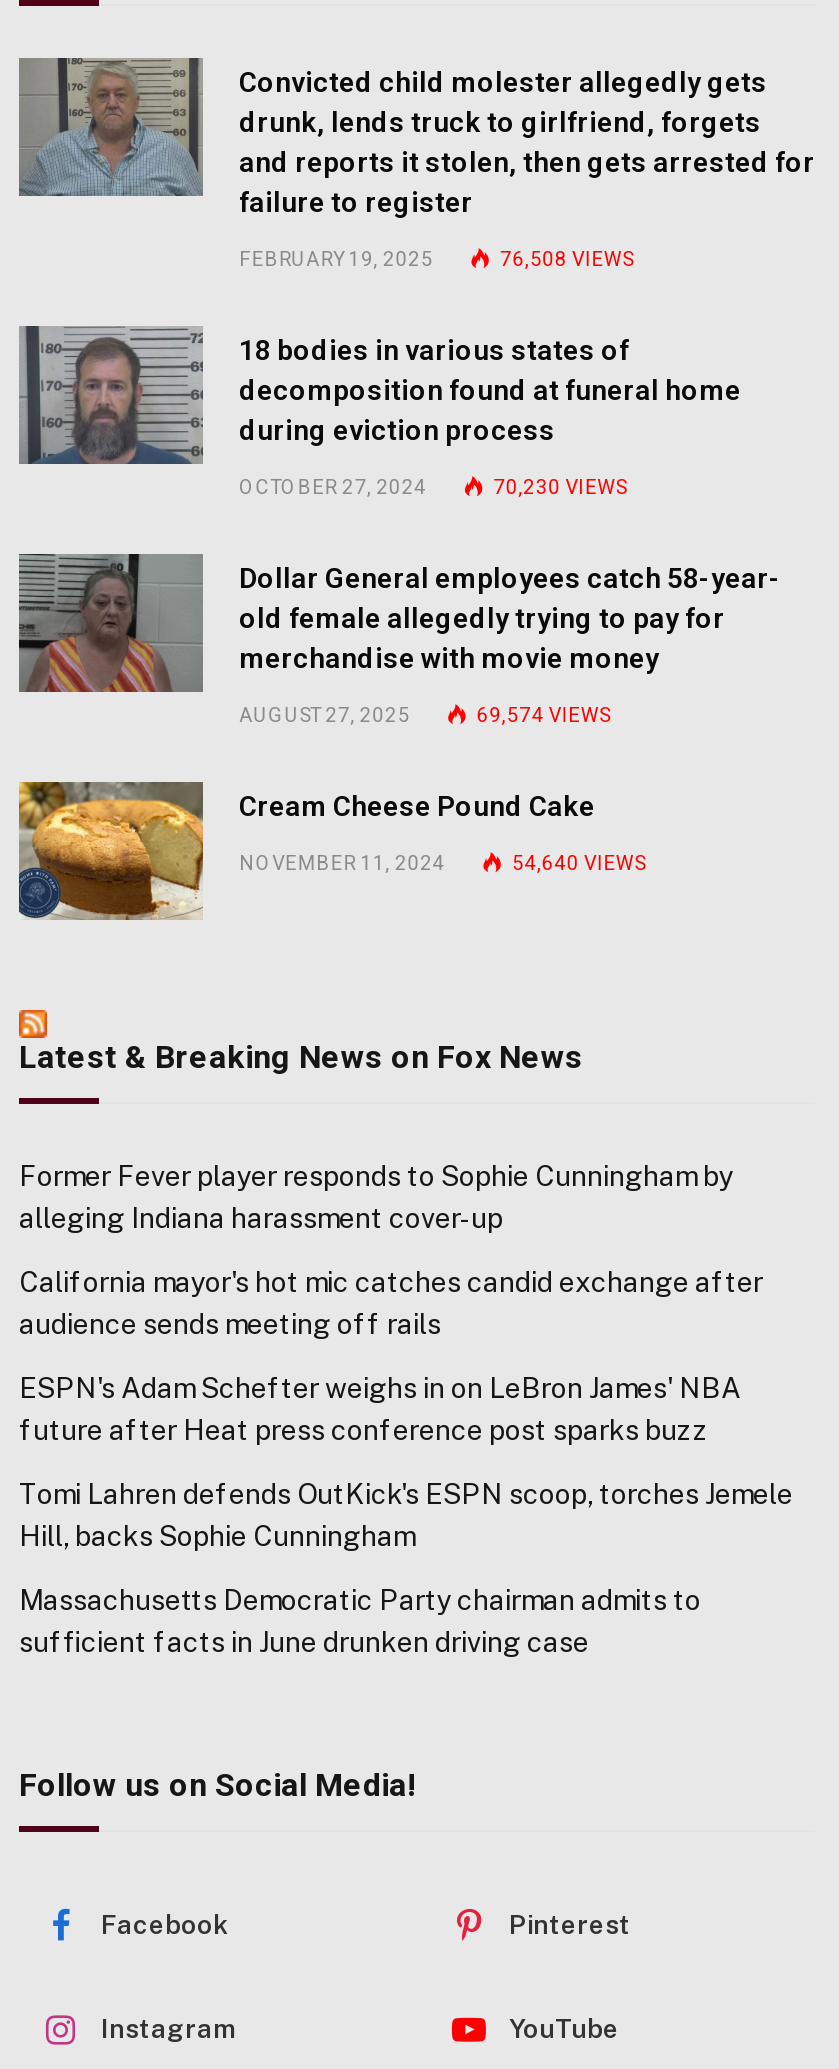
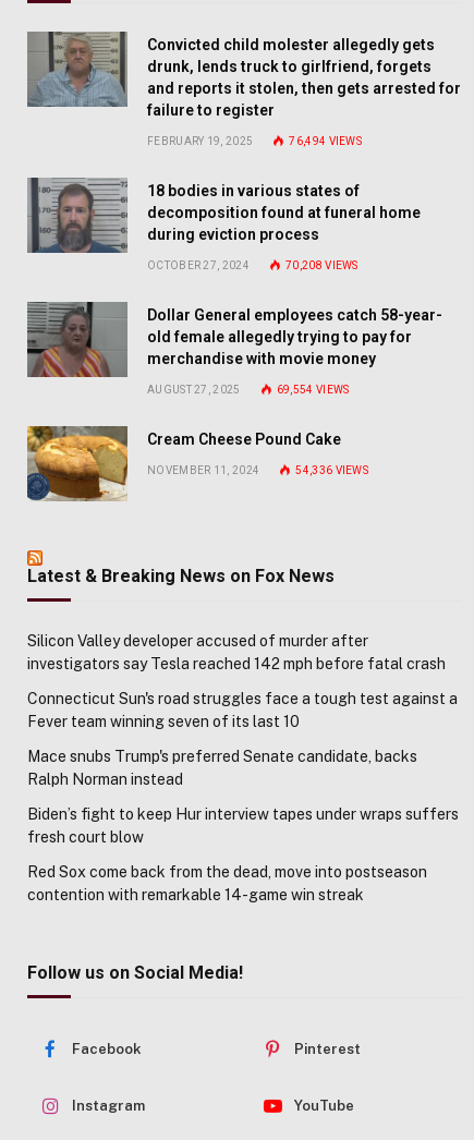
- 76,508 VIEWS
+ 76,494 VIEWS

- 70,230 VIEWS
+ 70,208 VIEWS

- 69,574 VIEWS
+ 69,554 VIEWS

- 54,640 VIEWS
+ 54,336 VIEWS

- Former Fever player responds to Sophie Cunningham by
- alleging Indiana harassment cover-up
+ Silicon Valley developer accused of murder after
+ investigators say Tesla reached 142 mph before fatal crash

- California mayor's hot mic catches candid exchange after
- audience sends meeting off rails
+ Connecticut Sun's road struggles face a tough test against a
+ Fever team winning seven of its last 10

- ESPN's Adam Schefter weighs in on LeBron James' NBA
- future after Heat press conference post sparks buzz
+ Mace snubs Trump's preferred Senate candidate, backs
+ Ralph Norman instead

- Tomi Lahren defends OutKick's ESPN scoop, torches Jemele
- Hill, backs Sophie Cunningham
+ Biden’s fight to keep Hur interview tapes under wraps suffers
+ fresh court blow

- Massachusetts Democratic Party chairman admits to
- sufficient facts in June drunken driving case
+ Red Sox come back from the dead, move into postseason
+ contention with remarkable 14-game win streak
